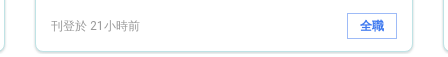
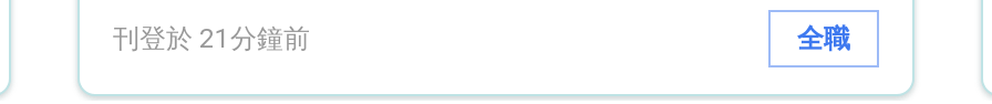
- 刊登於 21小時前
+ 刊登於 21分鐘前
